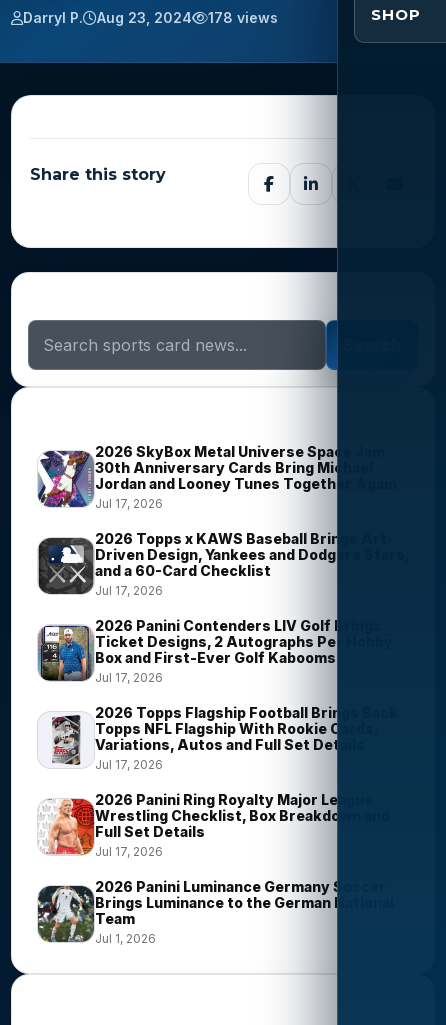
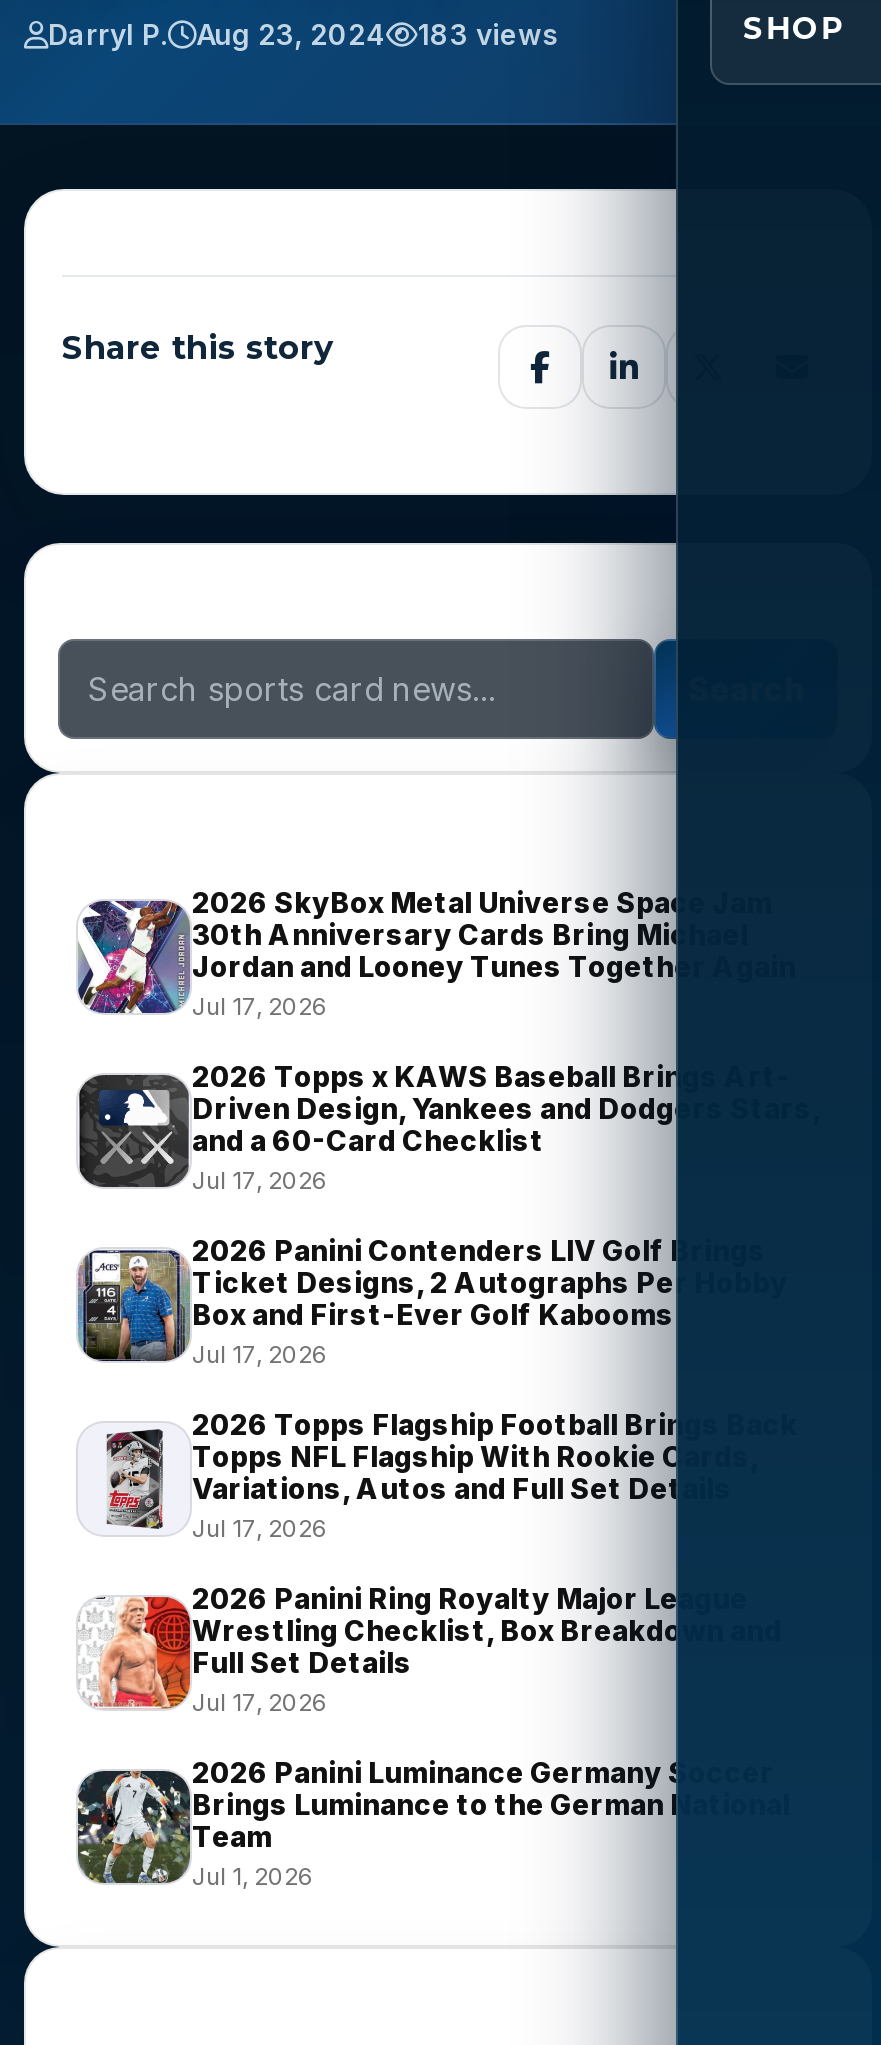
- Darryl P. Aug 23, 2024 178 views
+ Darryl P. Aug 23, 2024 183 views
